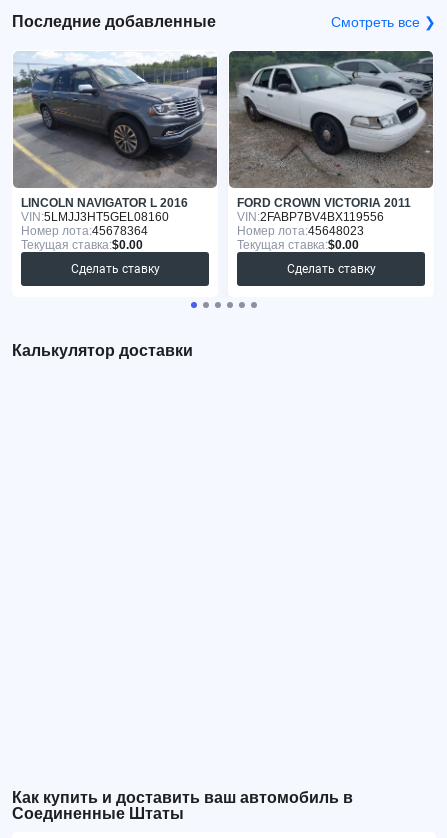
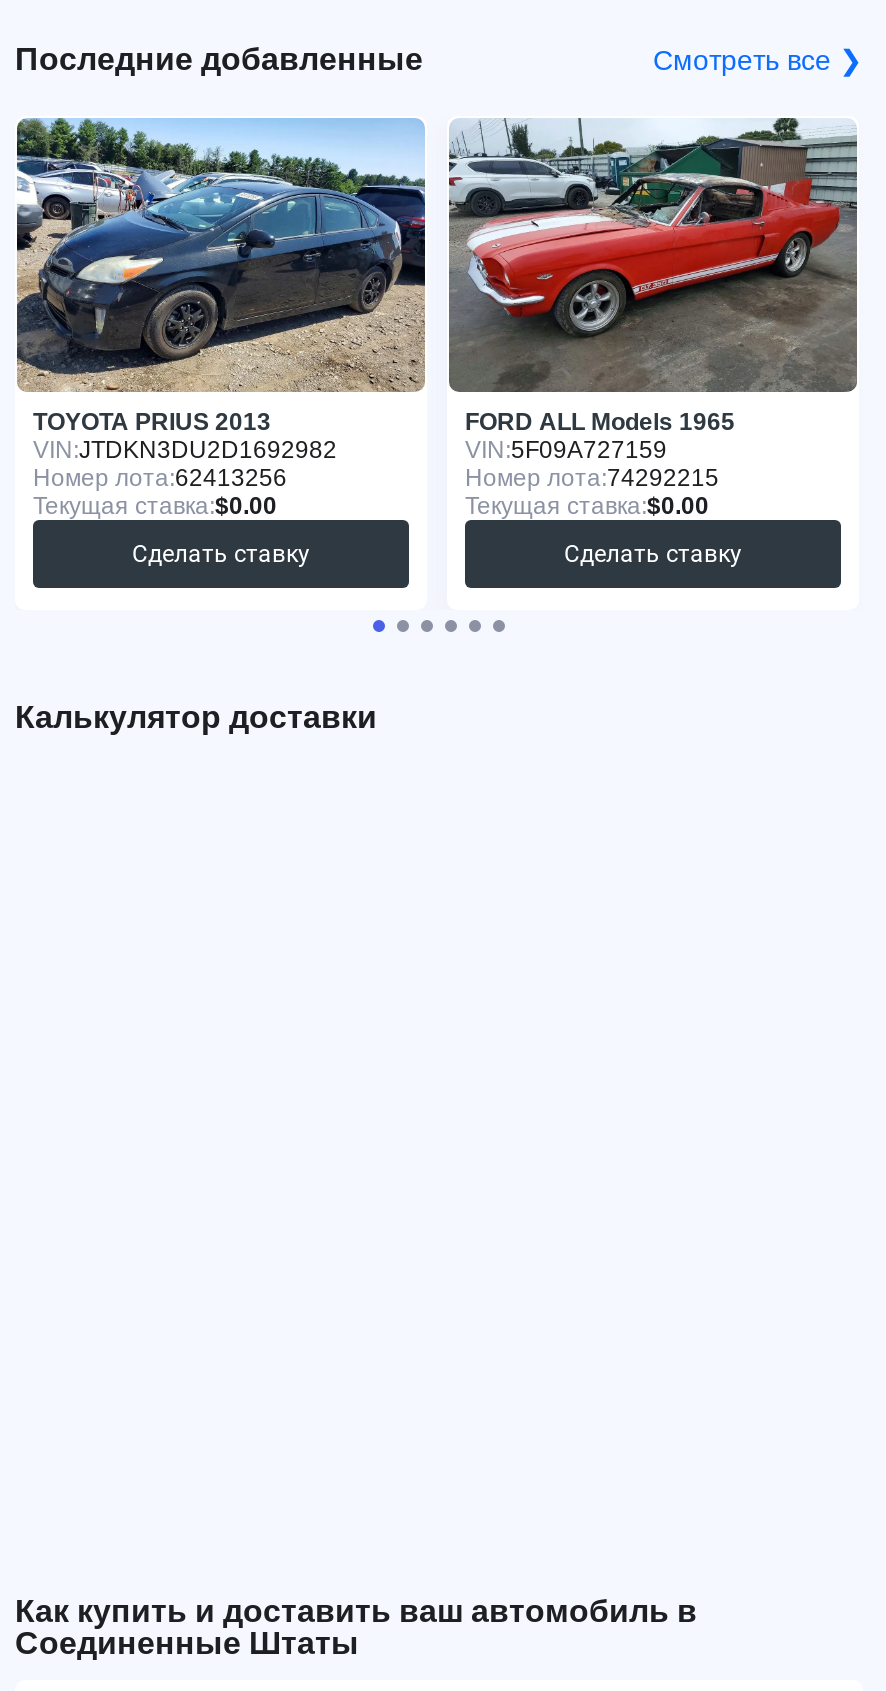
- [image]
- LINCOLN NAVIGATOR L 2016
- VIN: 5LMJJ3HT5GEL08160
- Номер лота:45678364
+ [image]
+ TOYOTA PRIUS 2013
+ VIN: JTDKN3DU2D1692982
+ Номер лота:62413256

- [image]
- FORD CROWN VICTORIA 2011
+ [image]
+ FORD ALL Models 1965

- VIN: 2FABP7BV4BX119556
+ VIN: 5F09A727159

- Номер лота:45648023
+ Номер лота:74292215
